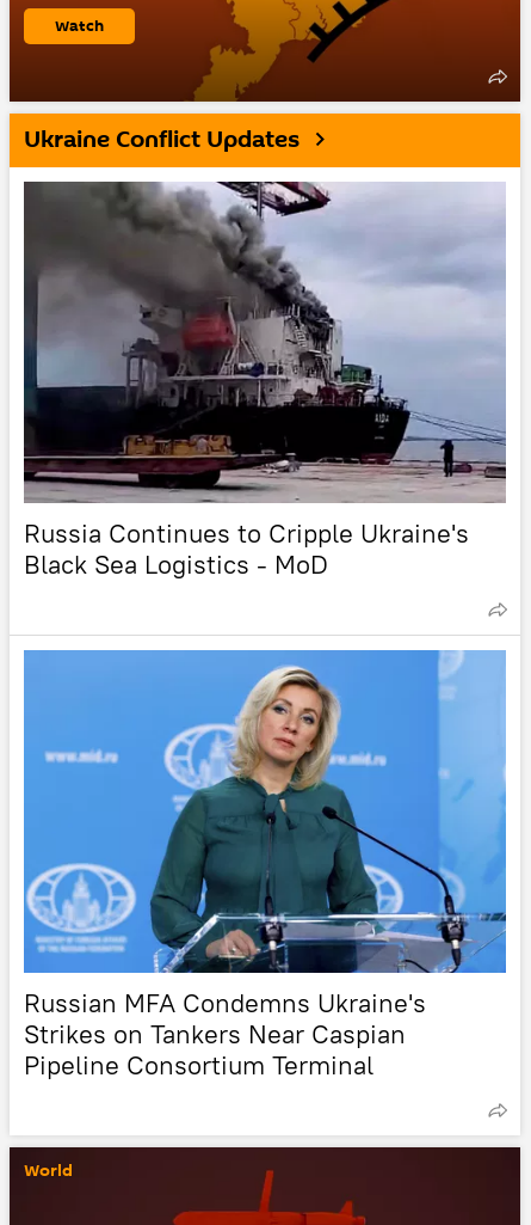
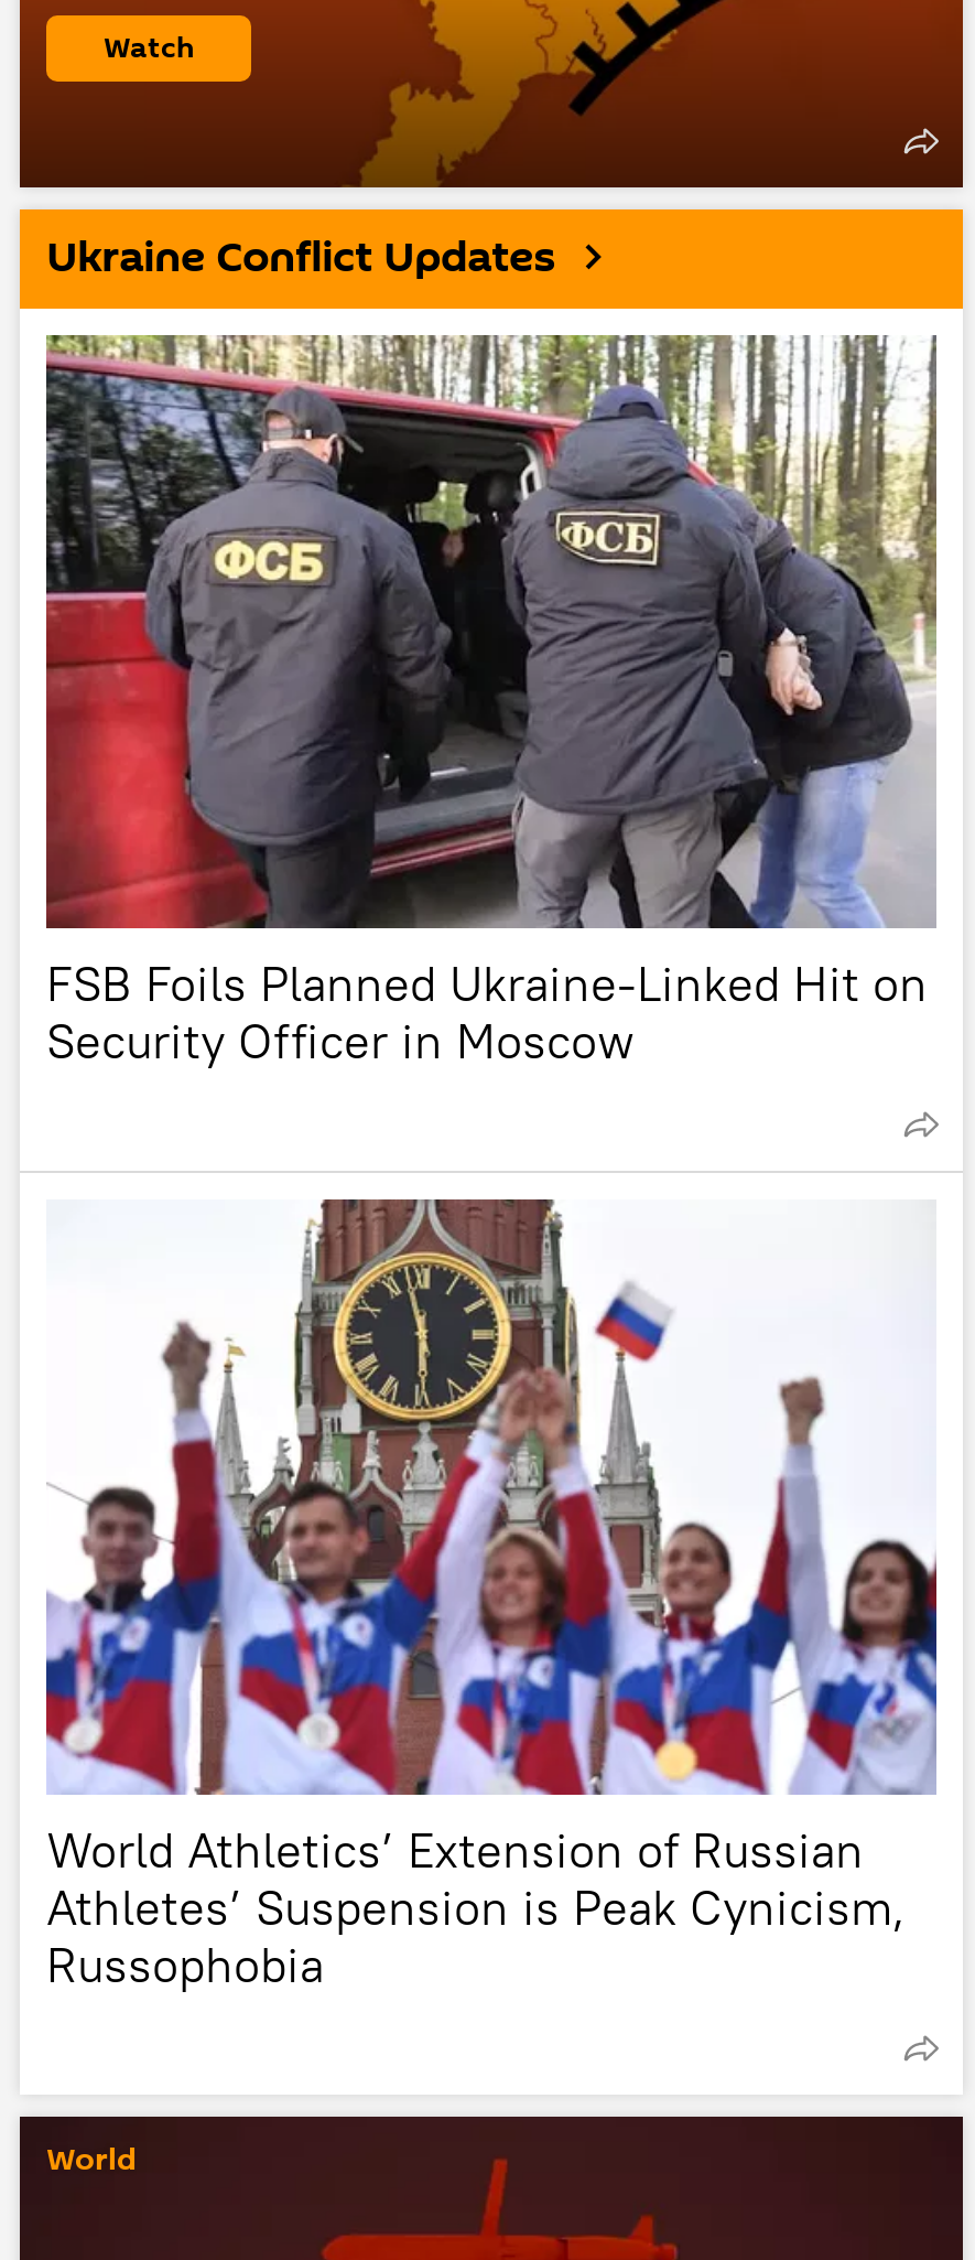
- [image]
- Russia Continues to Cripple Ukraine's
- Black Sea Logistics - MoD
+ [image]
+ FSB Foils Planned Ukraine-Linked Hit on
+ Security Officer in Moscow

- [image]
- Russian MFA Condemns Ukraine's
- Strikes on Tankers Near Caspian
- Pipeline Consortium Terminal
+ [image]
+ World Athletics’ Extension of Russian
+ Athletes’ Suspension is Peak Cynicism,
+ Russophobia
